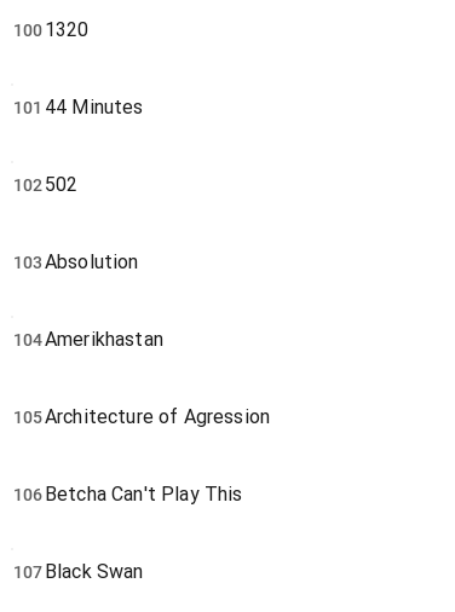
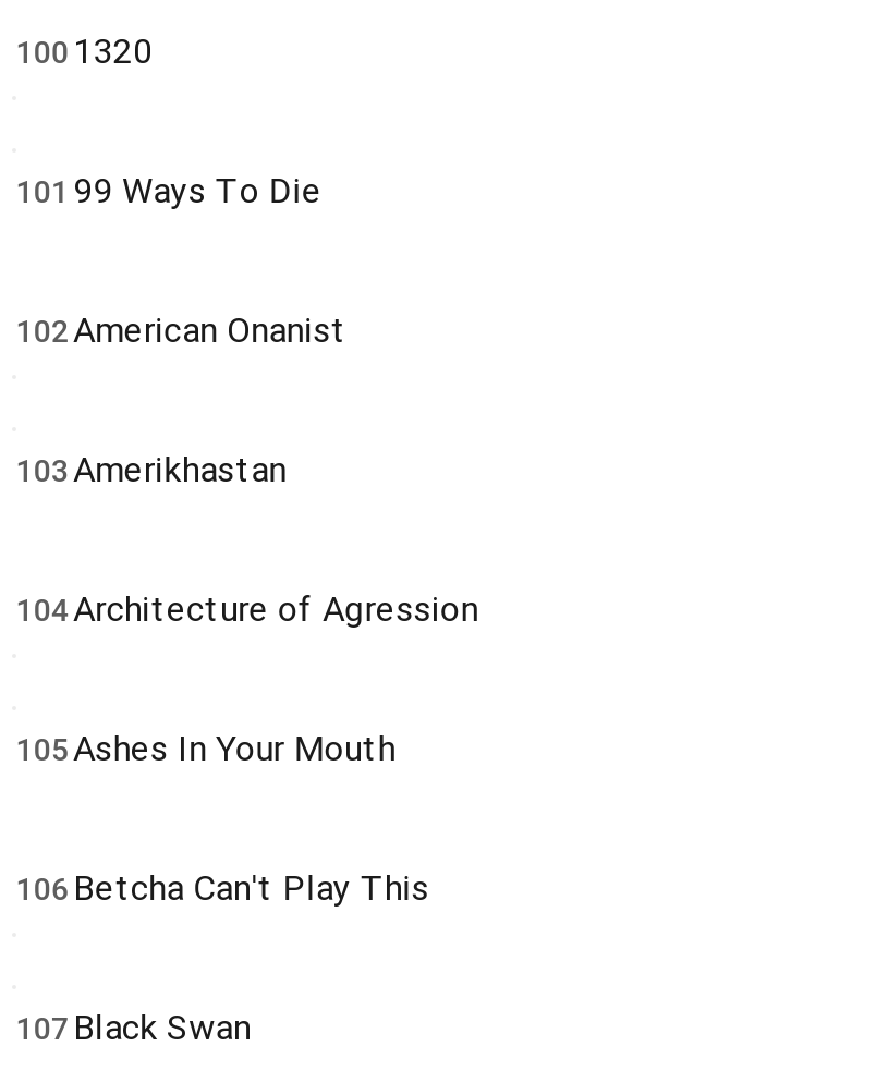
- 101 44 Minutes
+ 101 99 Ways To Die

- 102 502
+ 102 American Onanist

- 103 Absolution
+ 103 Amerikhastan

- 104 Amerikhastan
+ 104 Architecture of Agression

- 105 Architecture of Agression
+ 105 Ashes In Your Mouth
